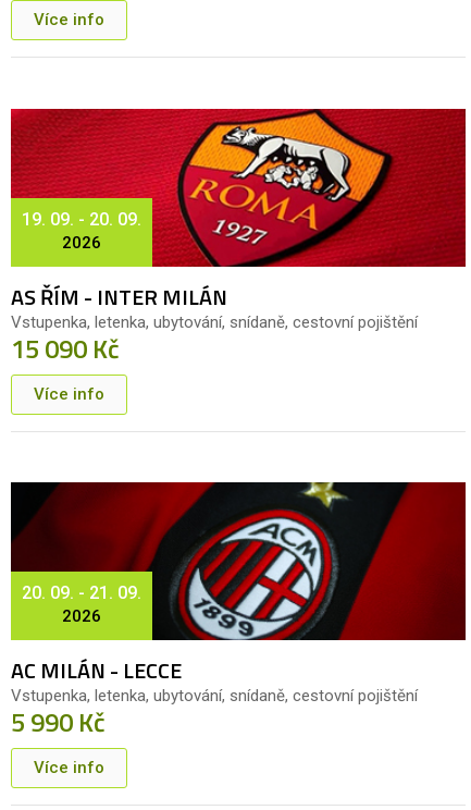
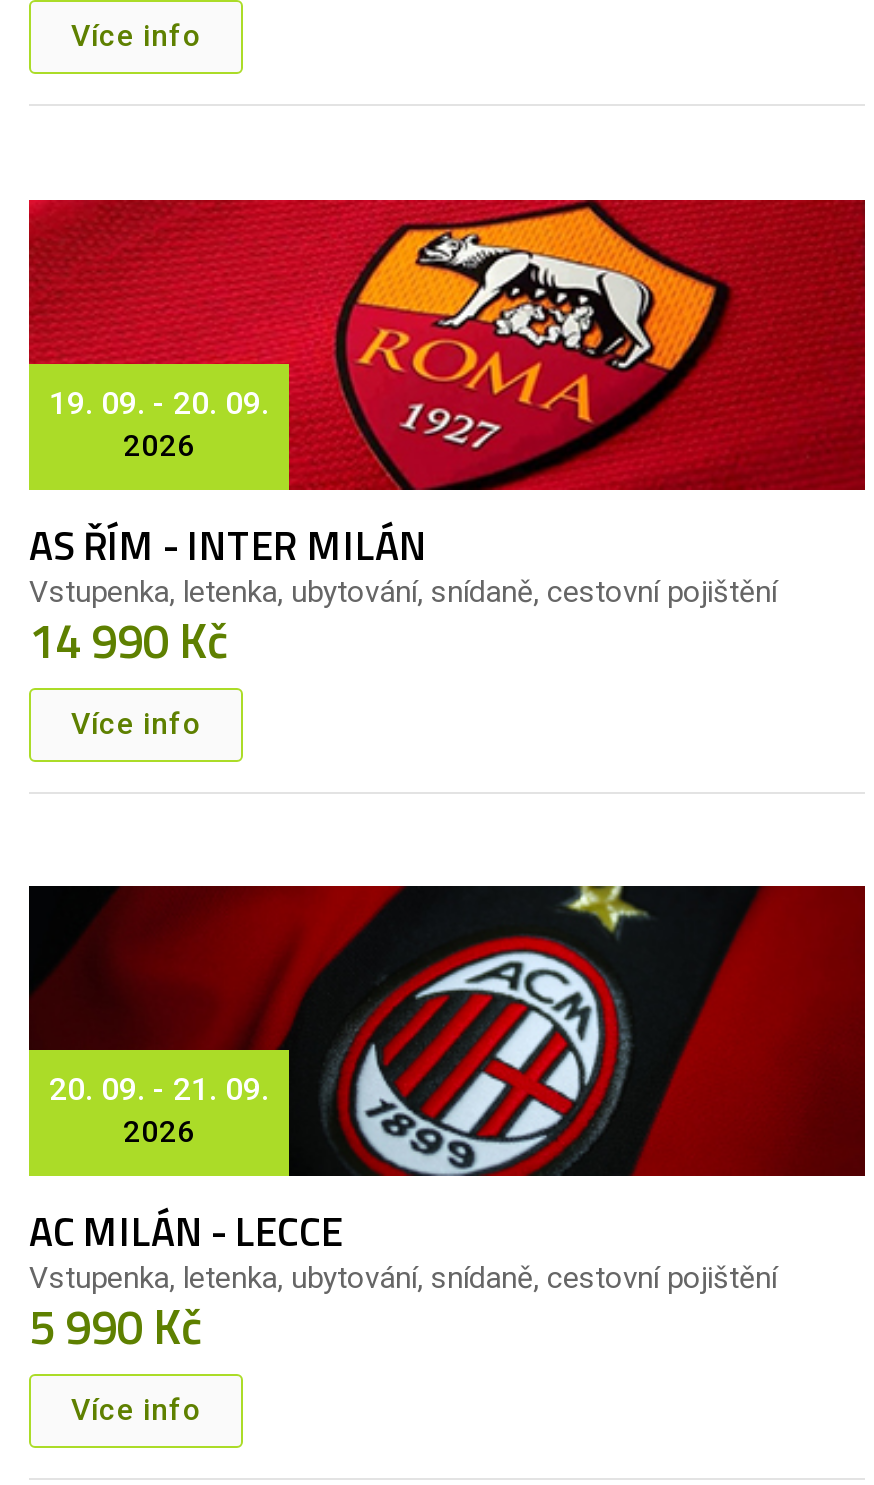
- 15 090 Kč
+ 14 990 Kč
